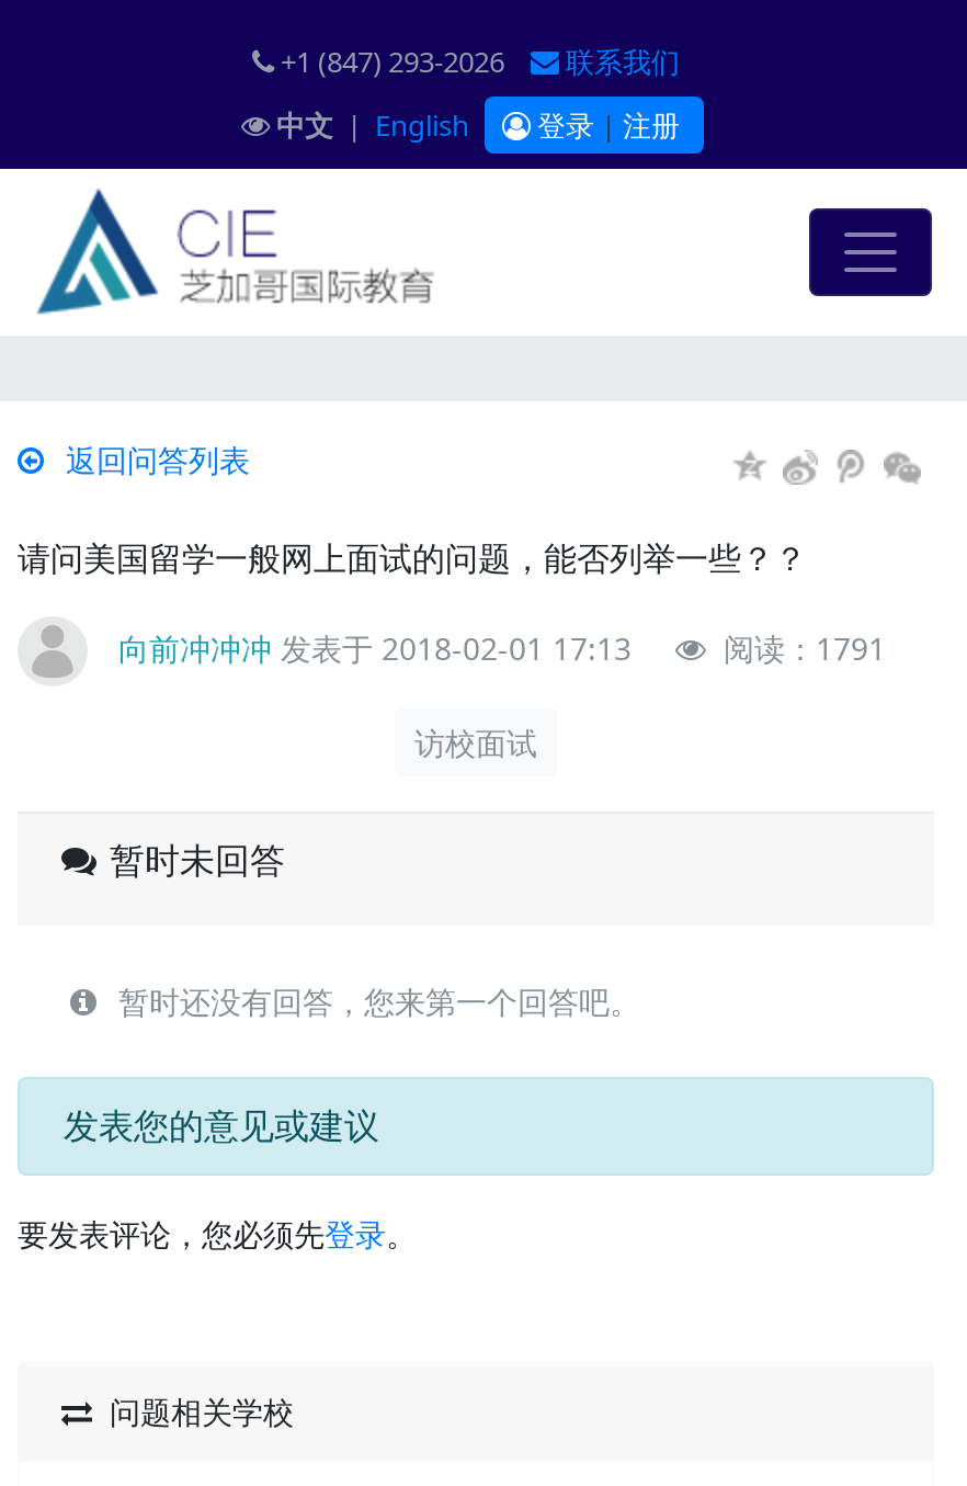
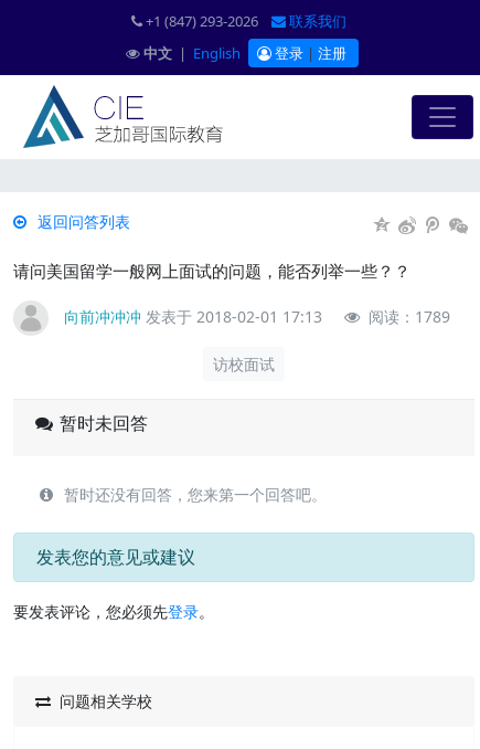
- 向前冲冲冲发表于 2018-02-01 17:13 阅读：1791
+ 向前冲冲冲发表于 2018-02-01 17:13 阅读：1789
